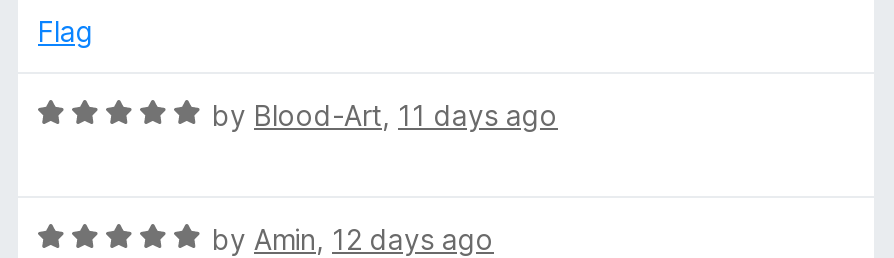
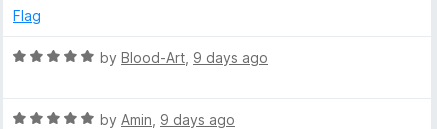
- by Blood-Art, 11 days ago
+ by Blood-Art, 9 days ago

- by Amin, 12 days ago
+ by Amin, 9 days ago
